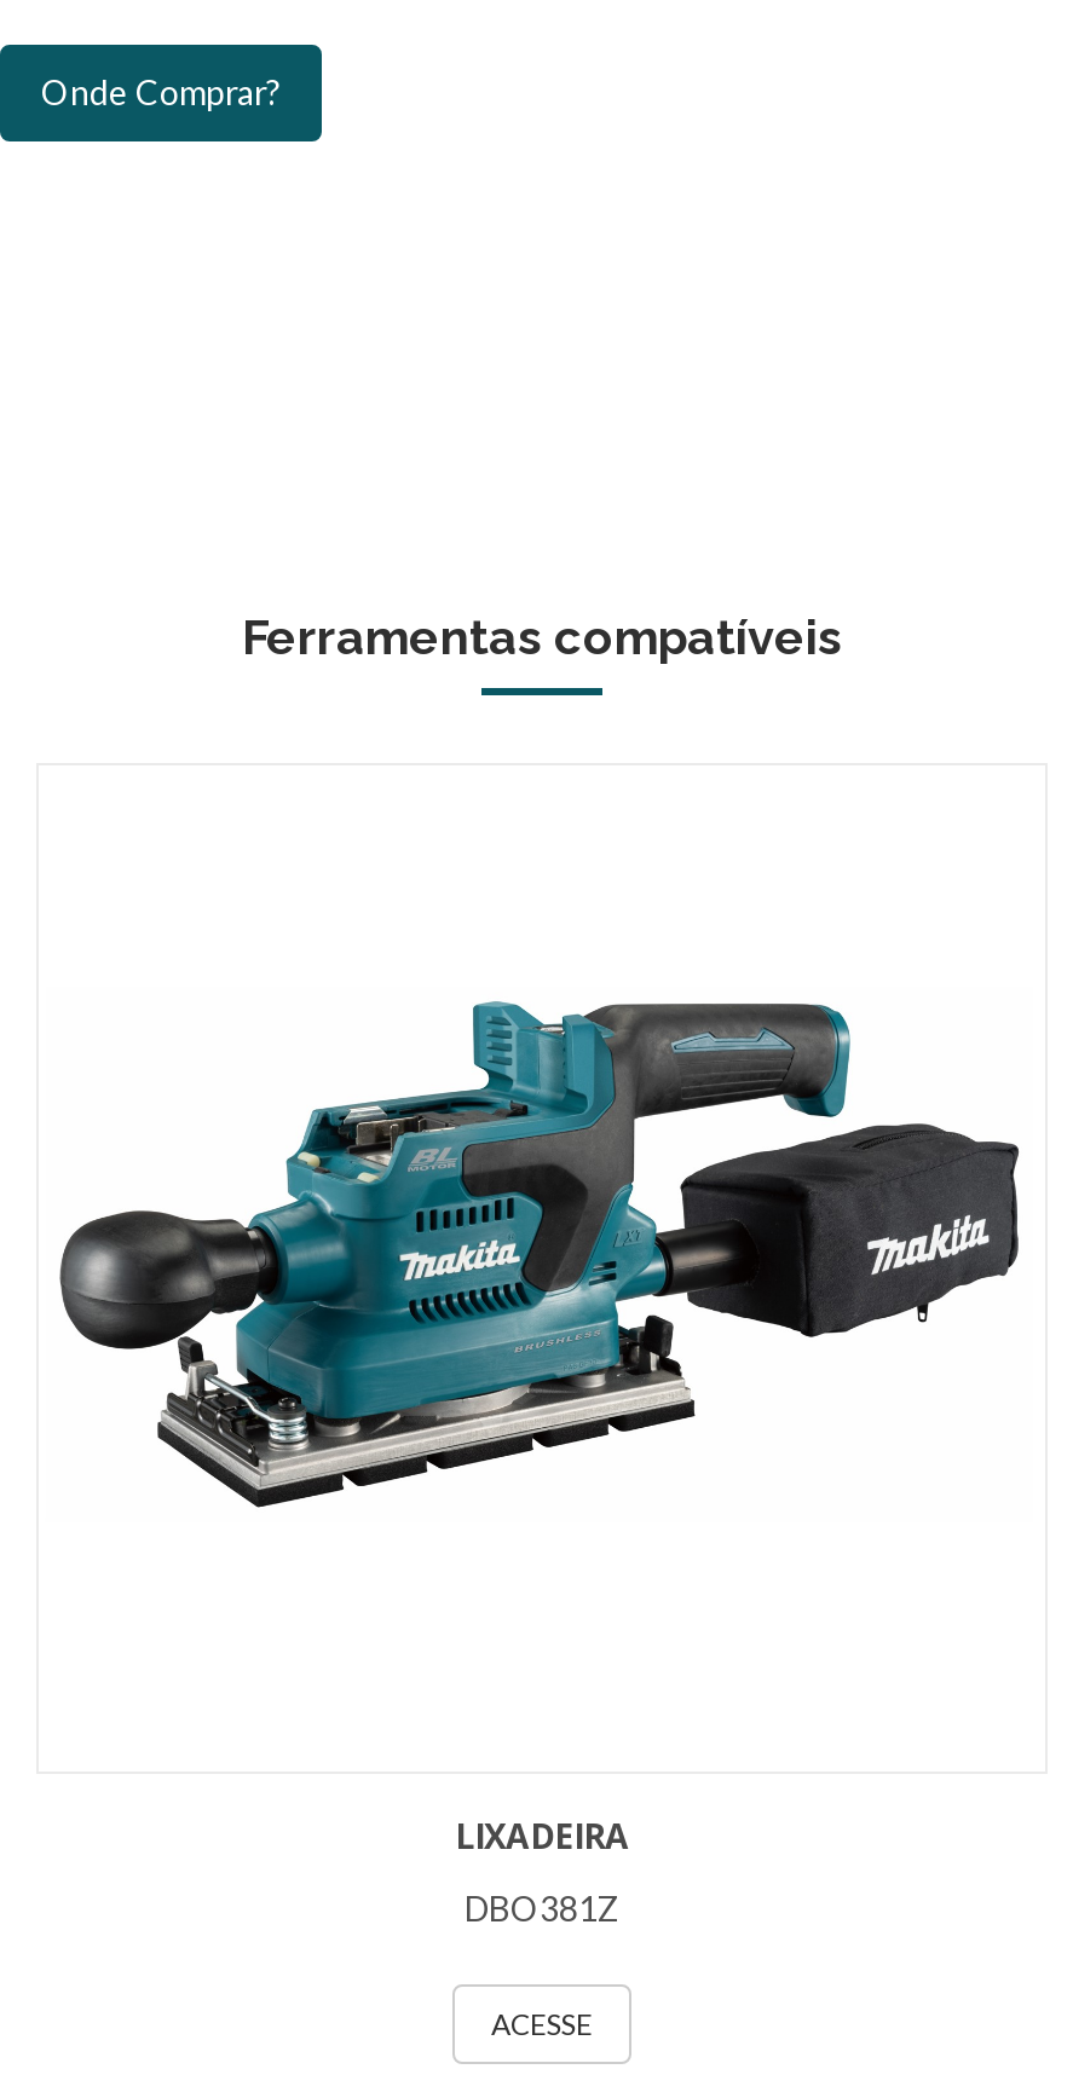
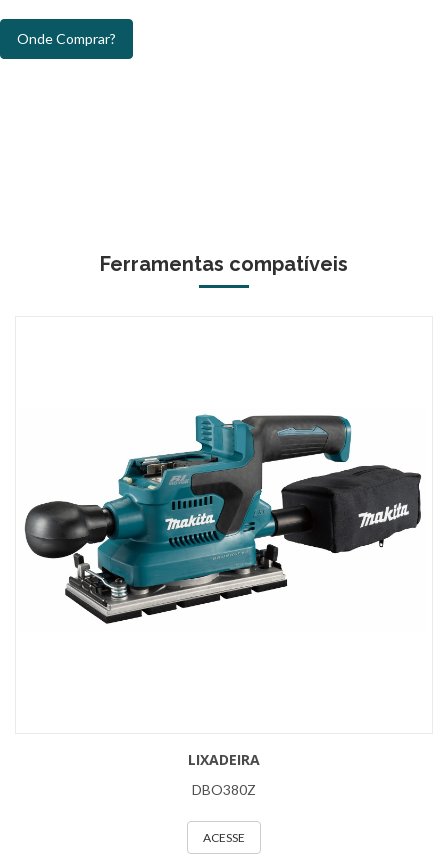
- DBO381Z
+ DBO380Z
